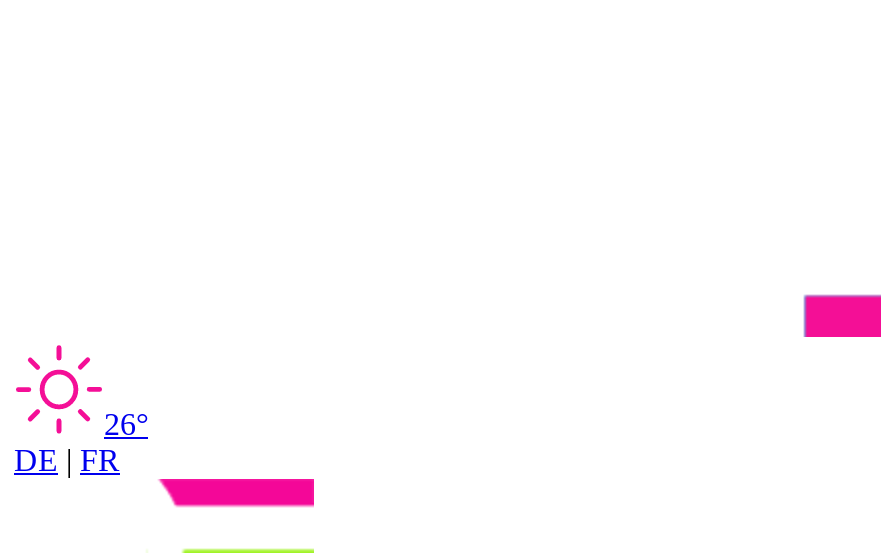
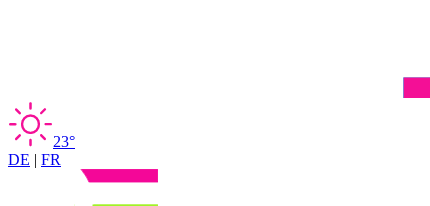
- 26°
+ 23°
